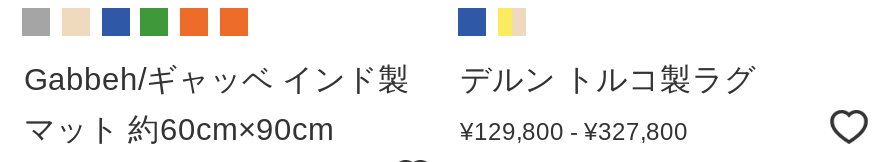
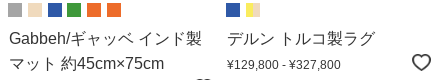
- マット 約60cm×90cm
+ マット 約45cm×75cm
